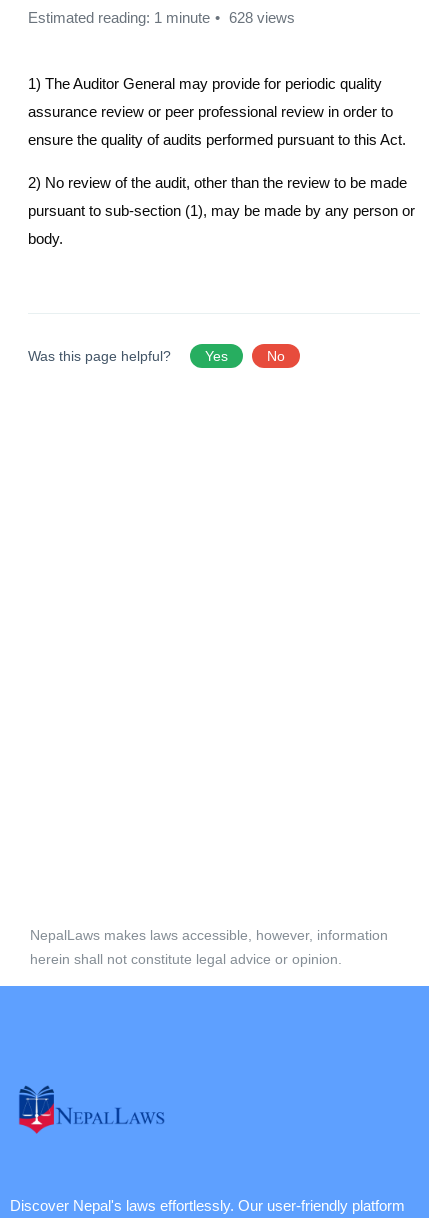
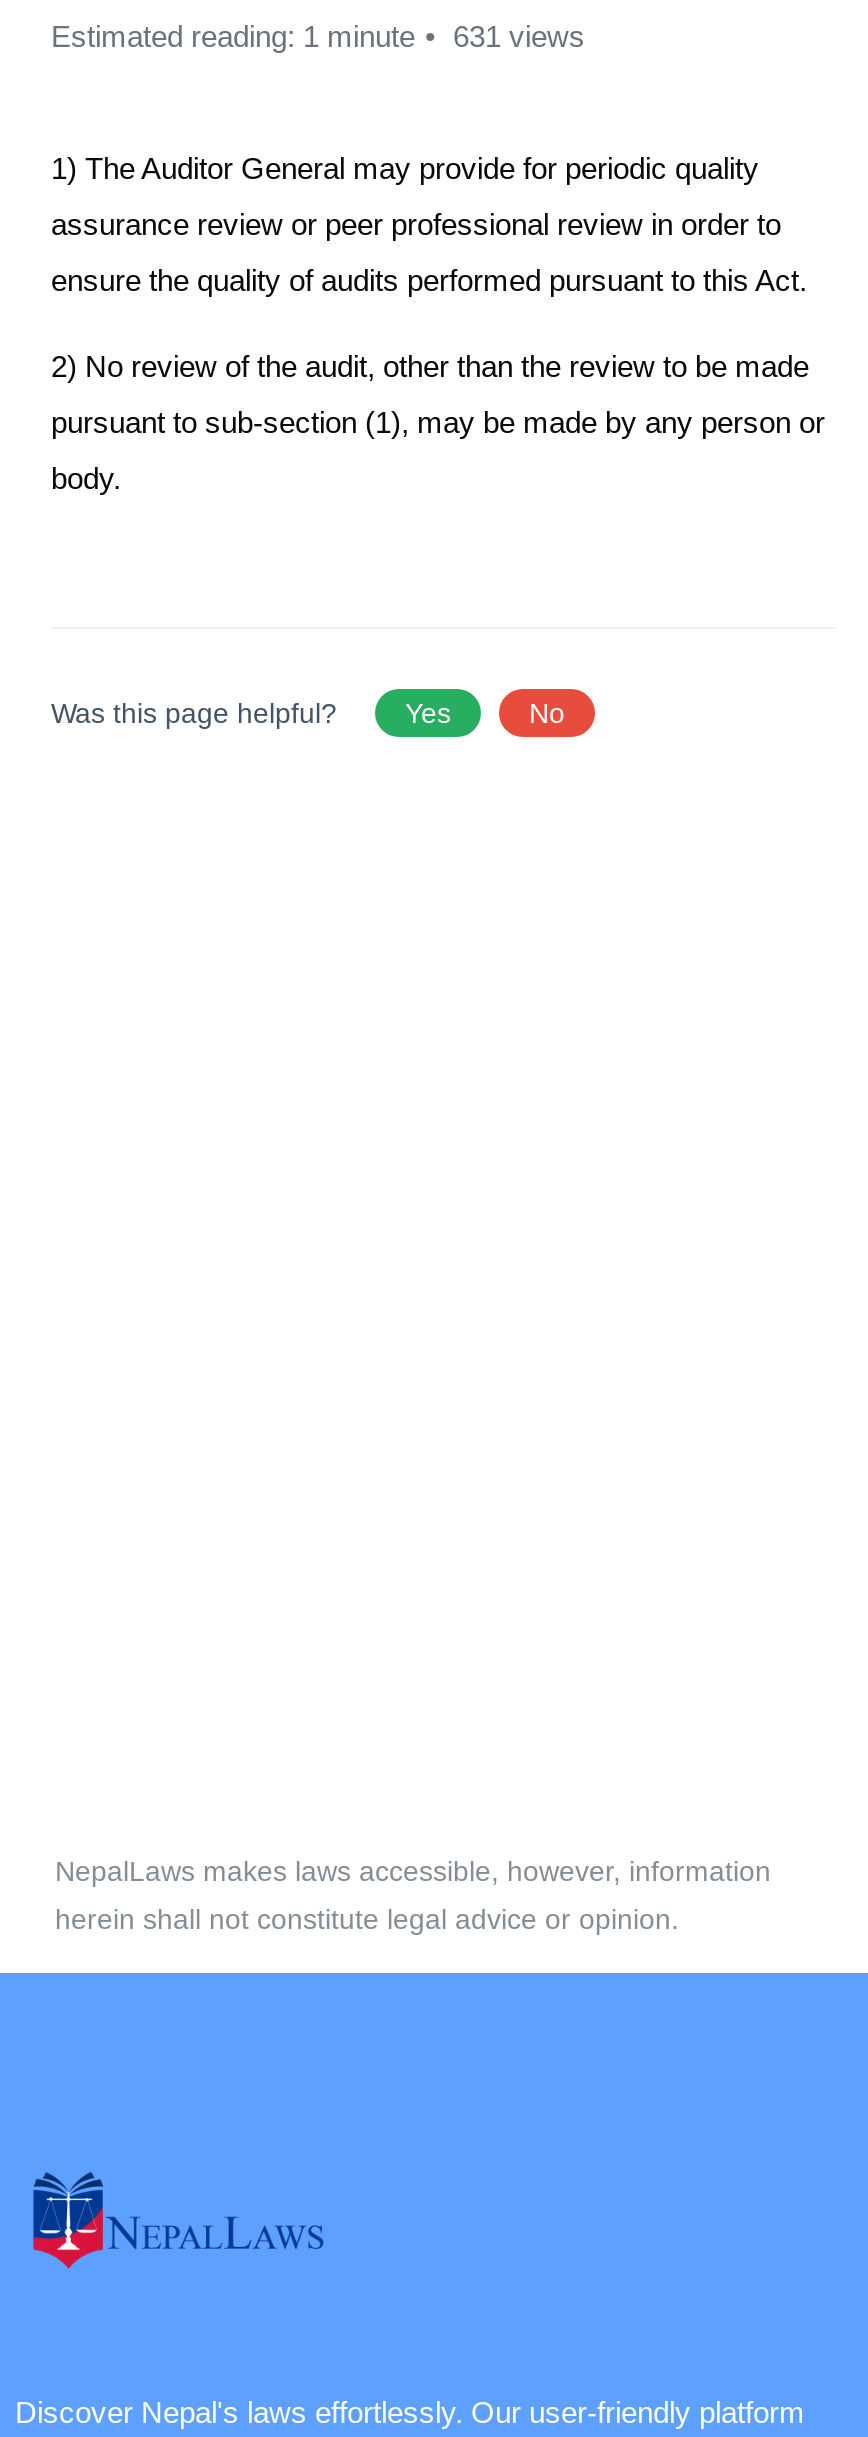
- Estimated reading: 1 minute 628 views
+ Estimated reading: 1 minute 631 views
